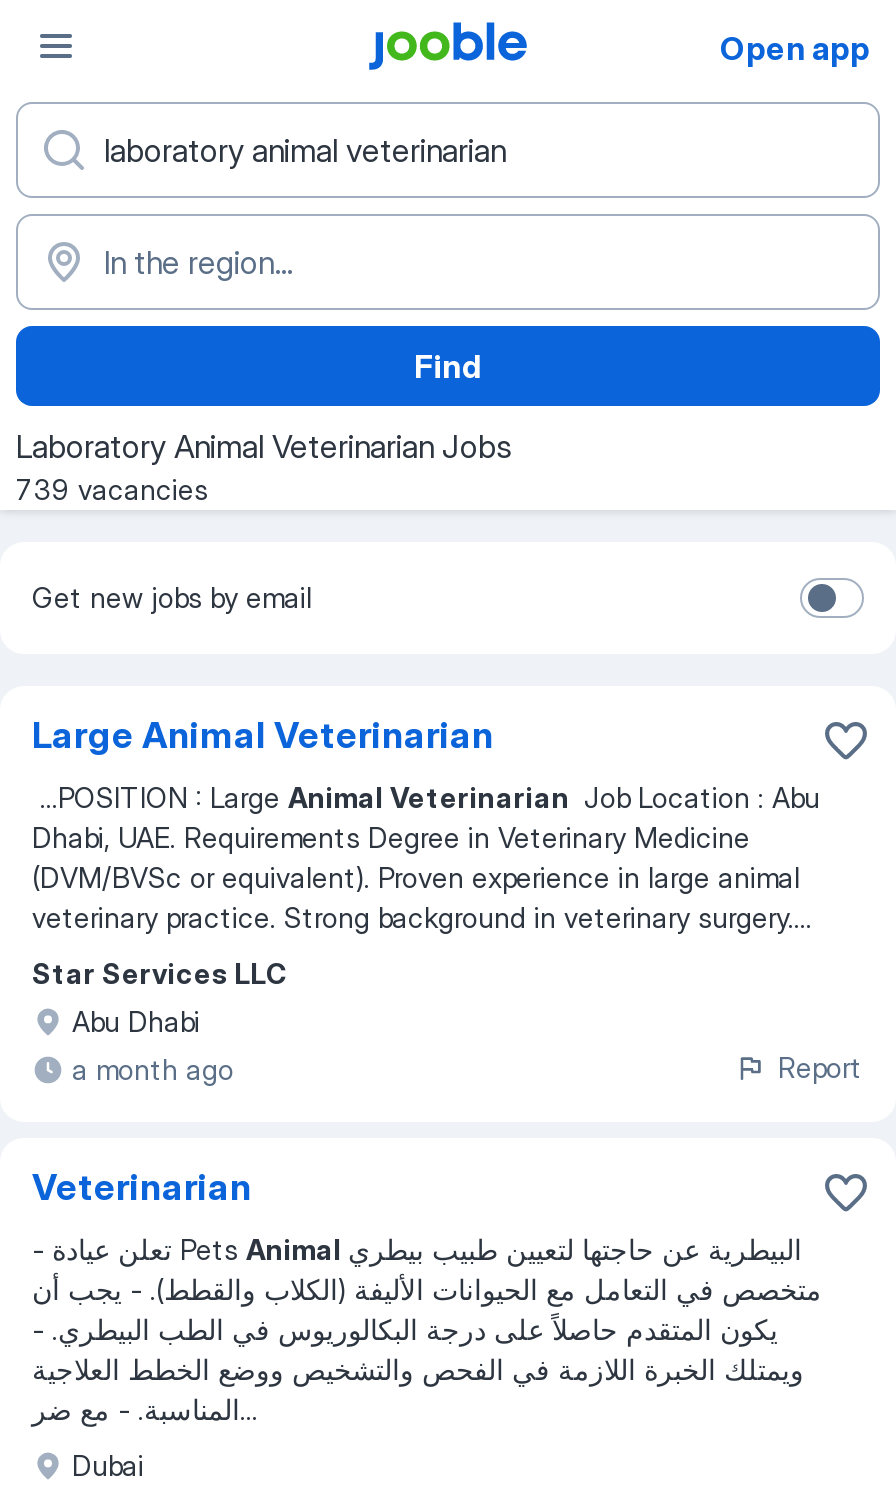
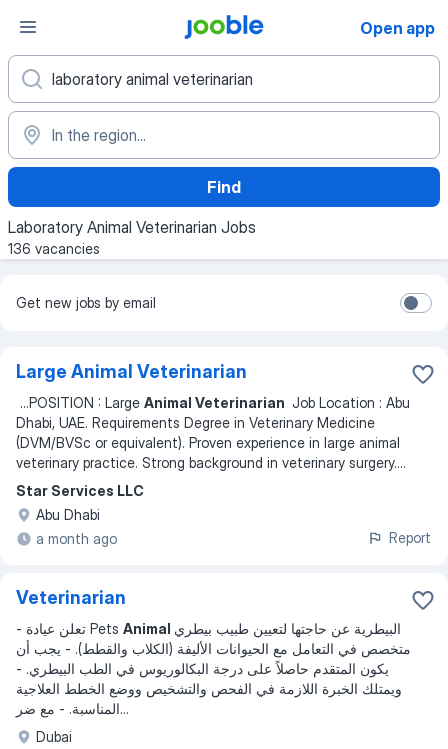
- 739 vacancies
+ 136 vacancies
